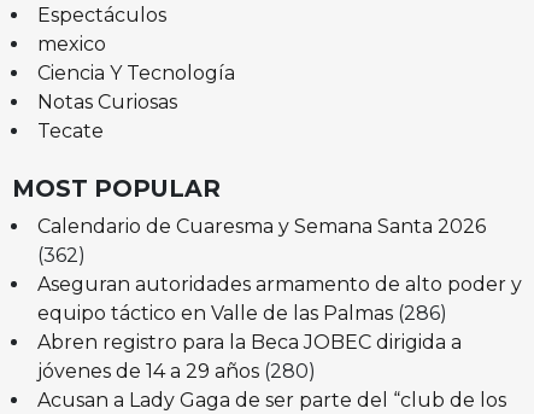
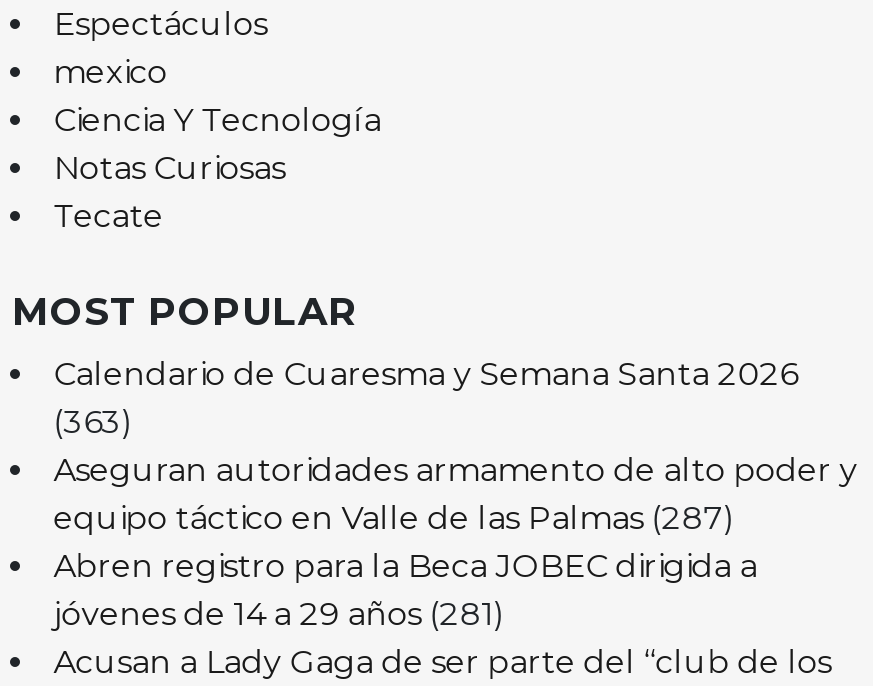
- (362)
+ (363)

- equipo táctico en Valle de las Palmas (286)
+ equipo táctico en Valle de las Palmas (287)

- jóvenes de 14 a 29 años (280)
+ jóvenes de 14 a 29 años (281)
